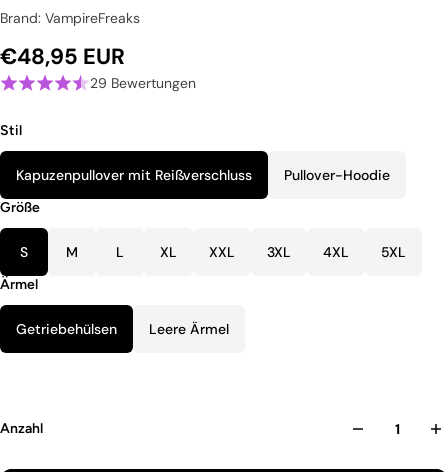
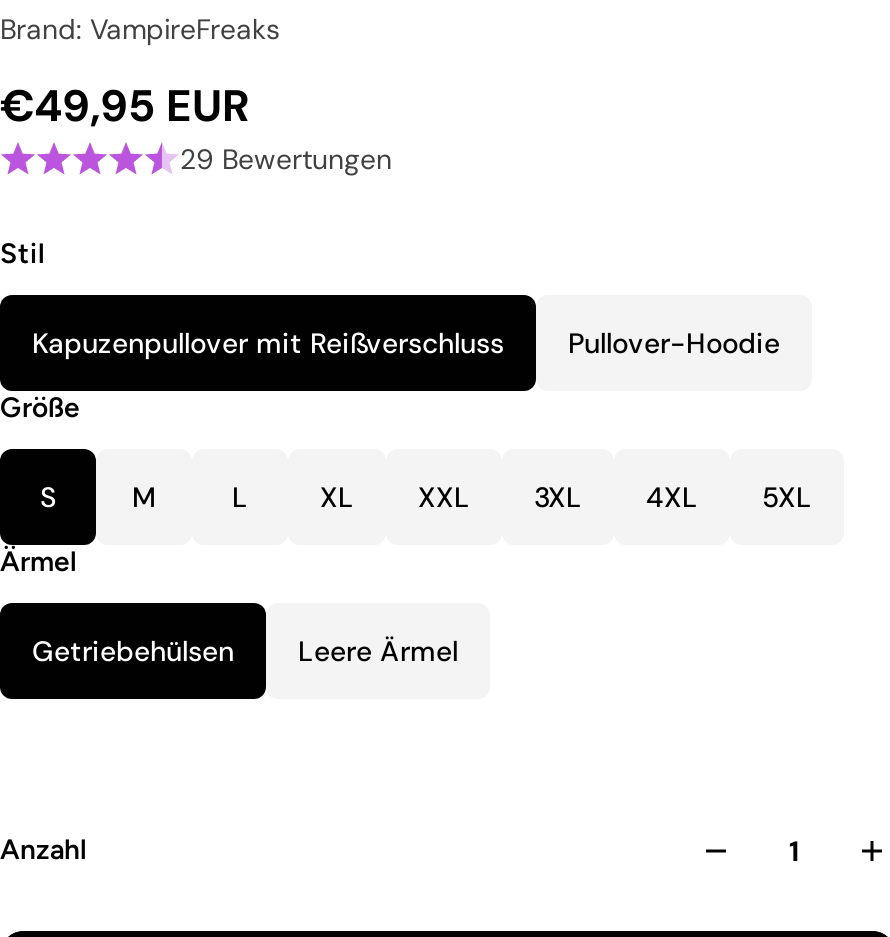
- €48,95 EUR
+ €49,95 EUR
